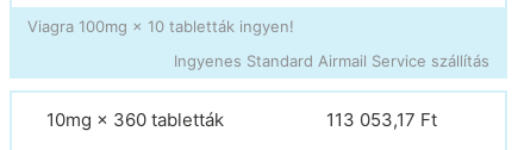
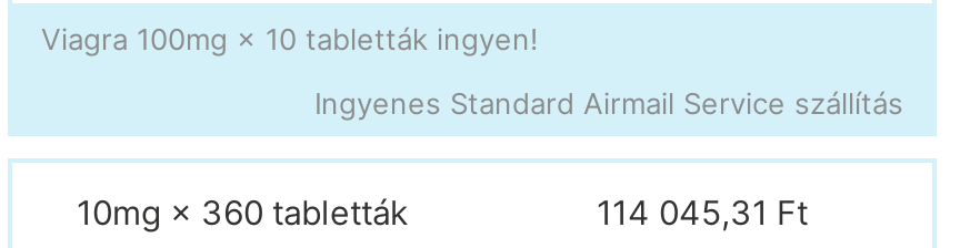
- 113 053,17 Ft
+ 114 045,31 Ft
